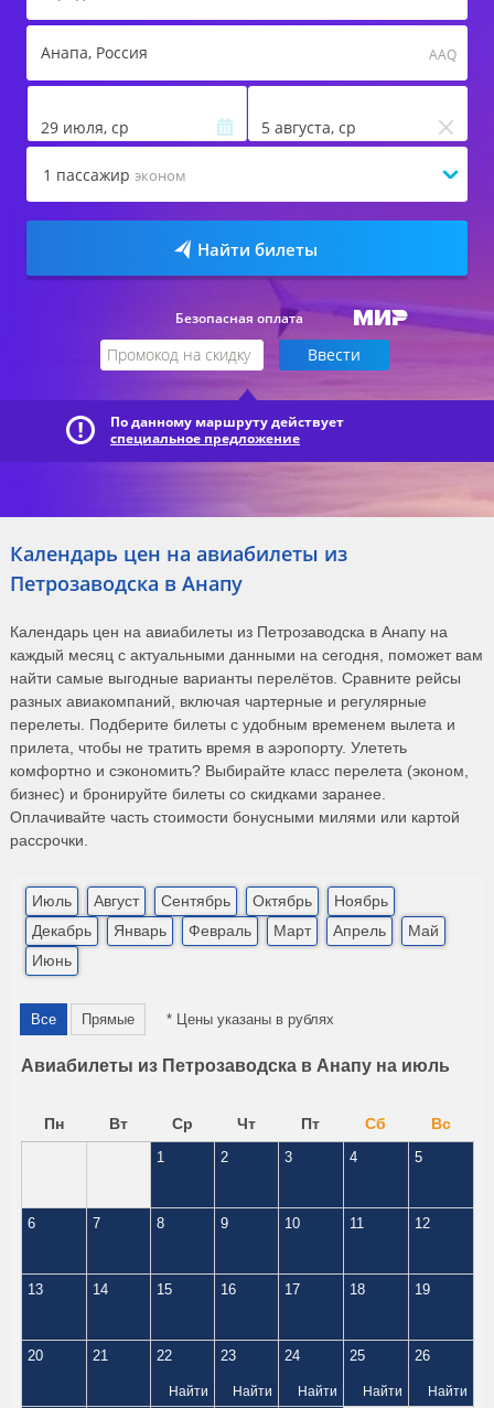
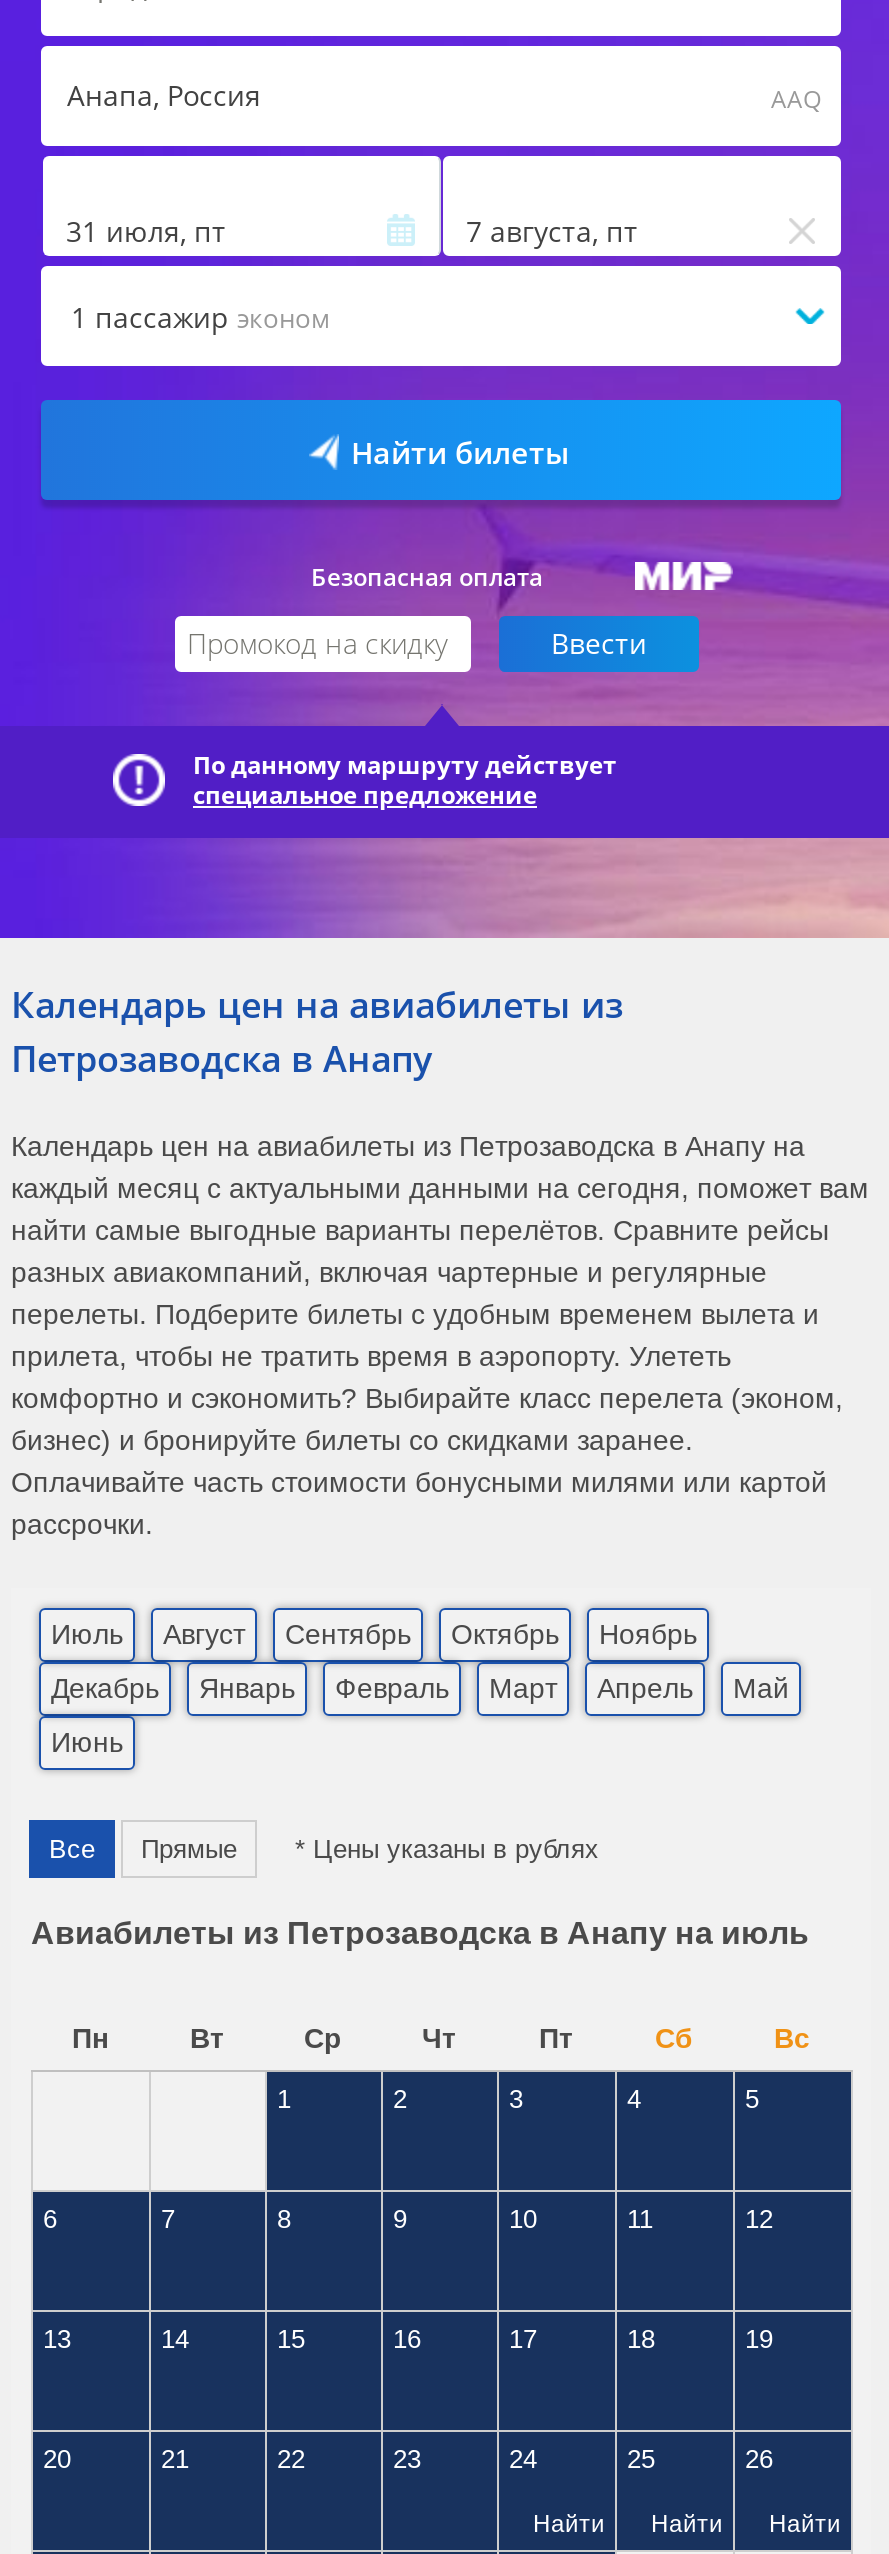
- 29 июля, ср
+ 31 июля, пт

- 5 августа, ср
+ 7 августа, пт

- Найти

- Найти
